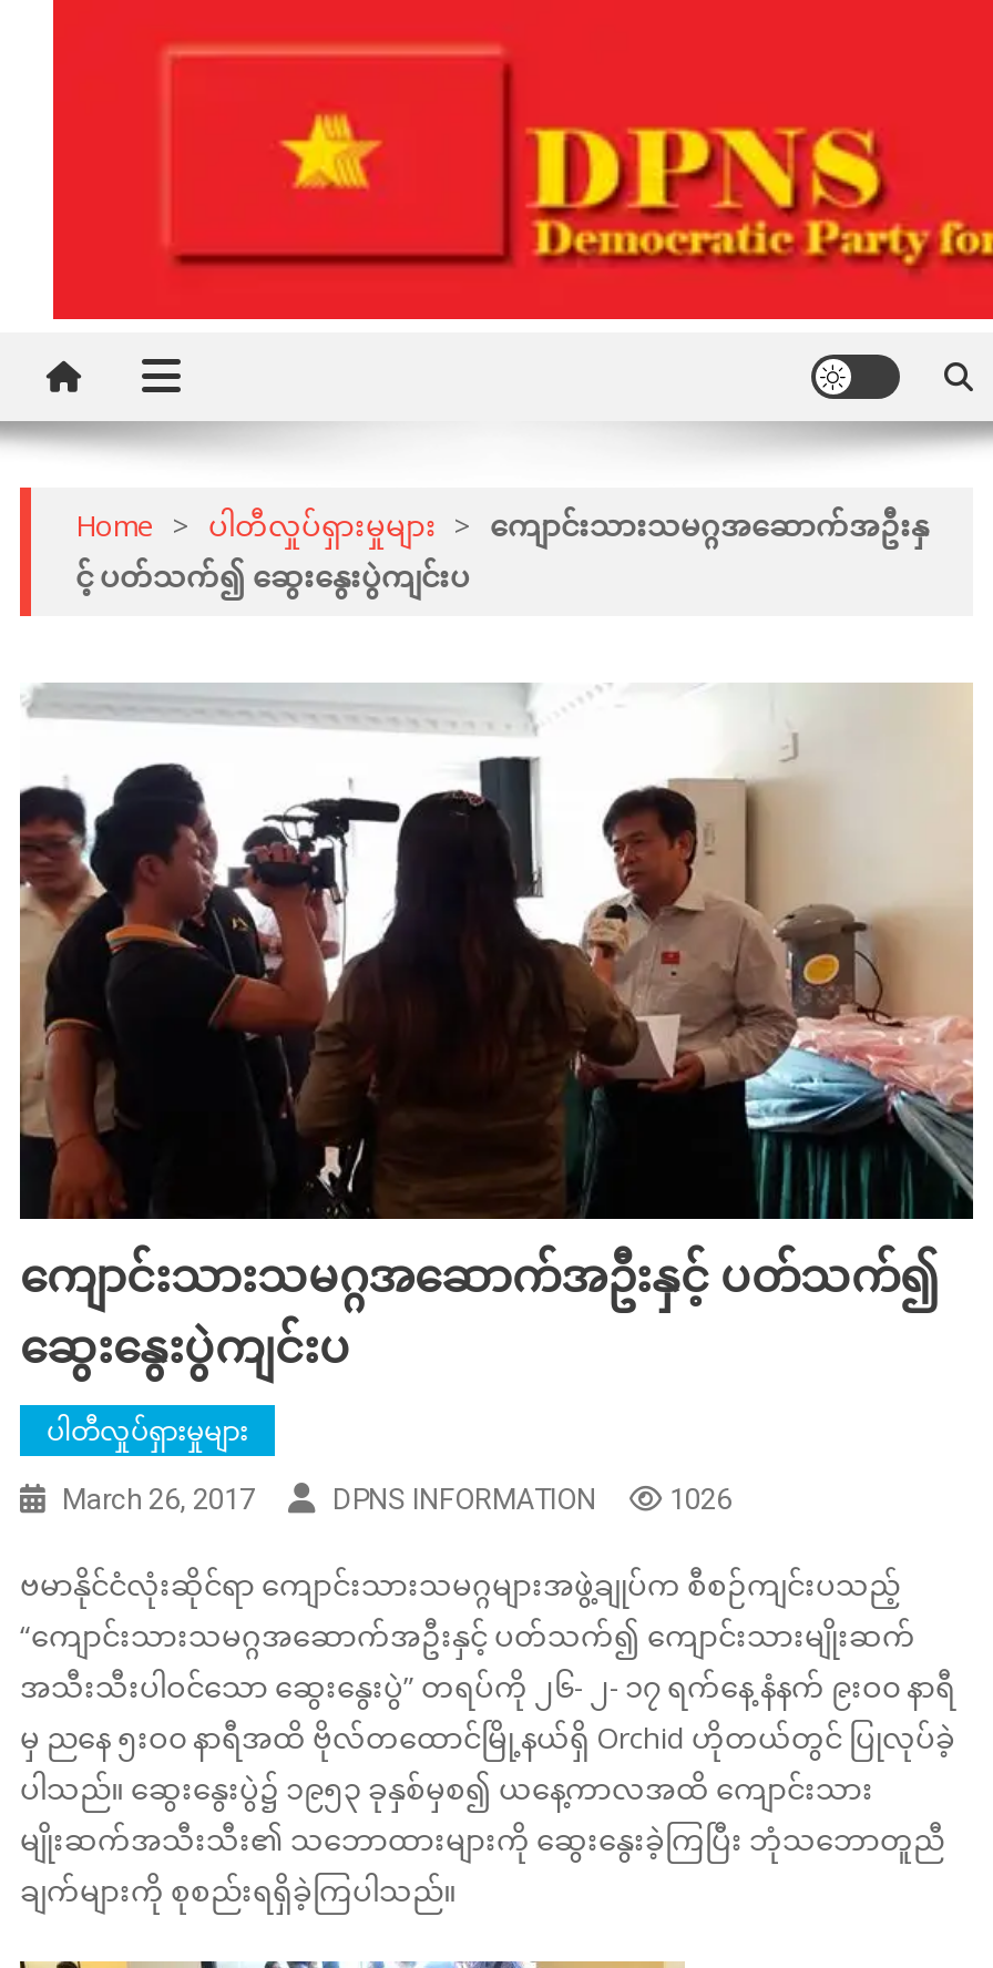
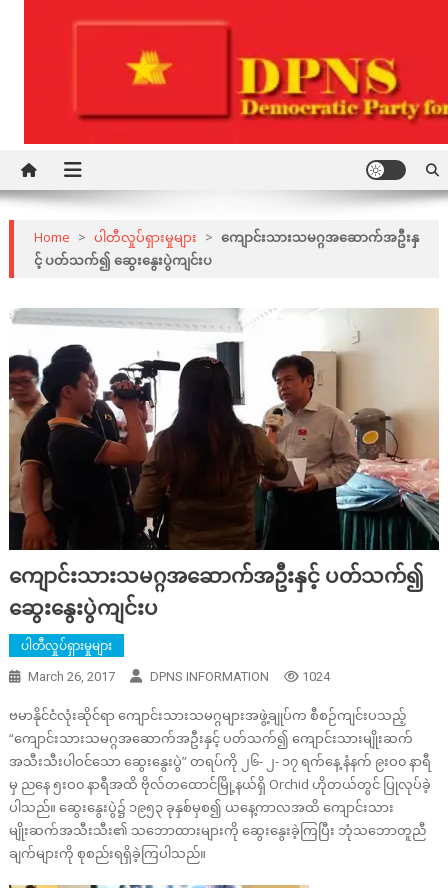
- 1026
+ 1024
